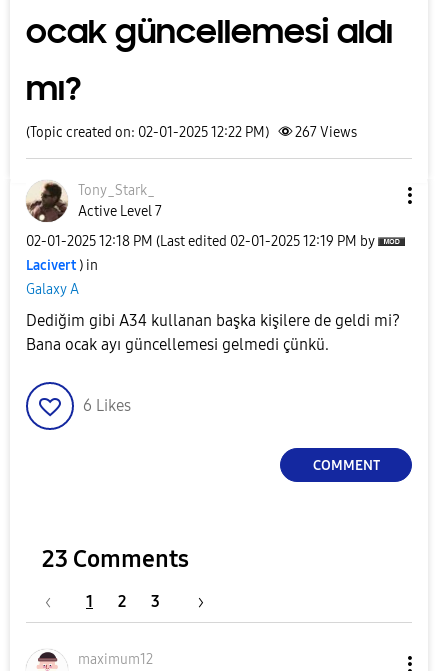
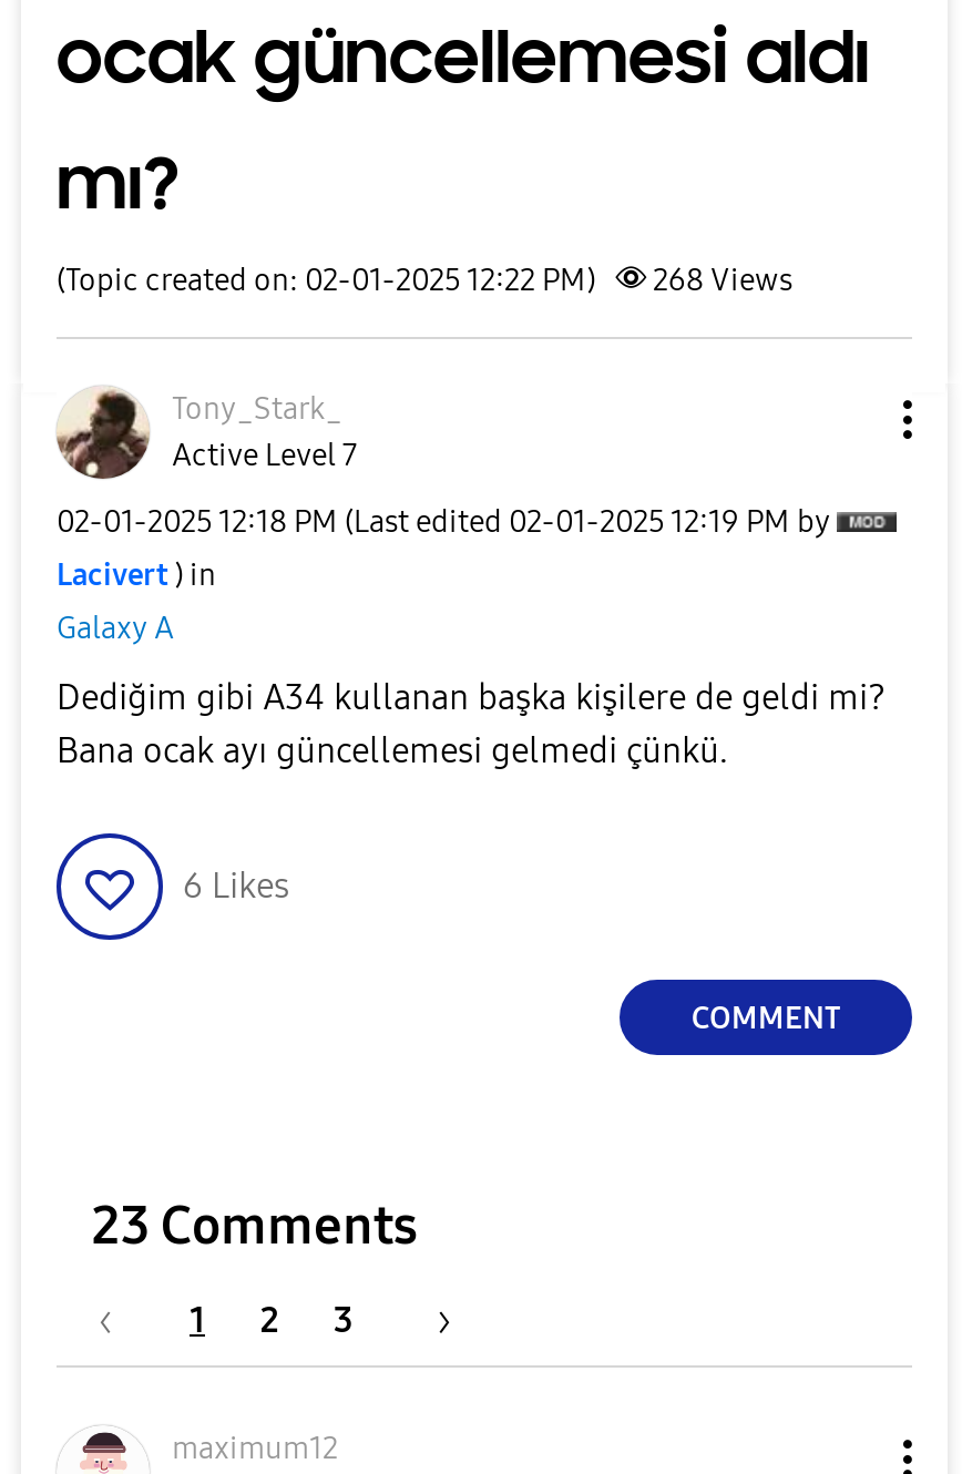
- (Topic created on: 02-01-2025 12:22 PM) 267 Views
+ (Topic created on: 02-01-2025 12:22 PM) 268 Views
